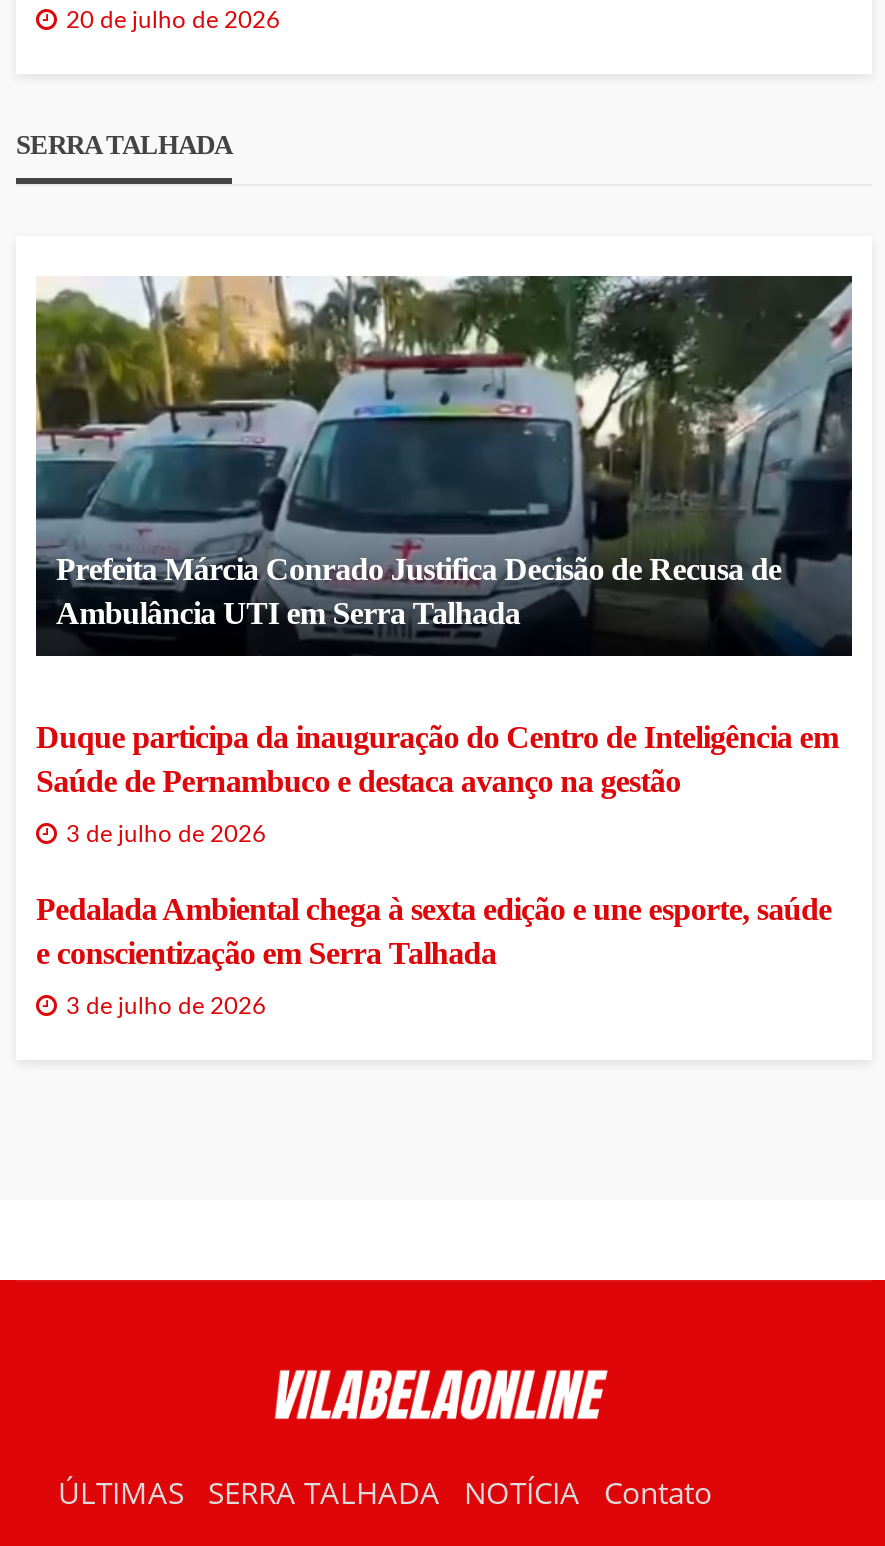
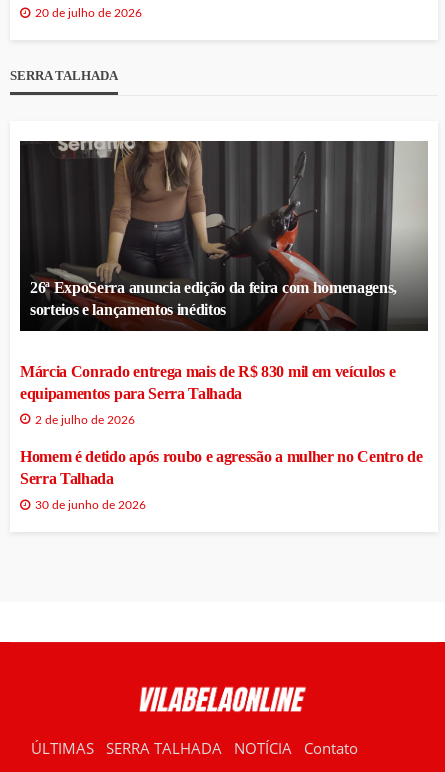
- [image]
- Prefeita Márcia Conrado Justifica Decisão de Recusa de
- Ambulância UTI em Serra Talhada
+ [image]
+ 26ª ExpoSerra anuncia edição da feira com homenagens,
+ sorteios e lançamentos inéditos

- Duque participa da inauguração do Centro de Inteligência em
- Saúde de Pernambuco e destaca avanço na gestão
+ Márcia Conrado entrega mais de R$ 830 mil em veículos e
+ equipamentos para Serra Talhada

- 3 de julho de 2026
+ 2 de julho de 2026

- Pedalada Ambiental chega à sexta edição e une esporte, saúde
- e conscientização em Serra Talhada
+ Homem é detido após roubo e agressão a mulher no Centro de
+ Serra Talhada

- 3 de julho de 2026
+ 30 de junho de 2026
